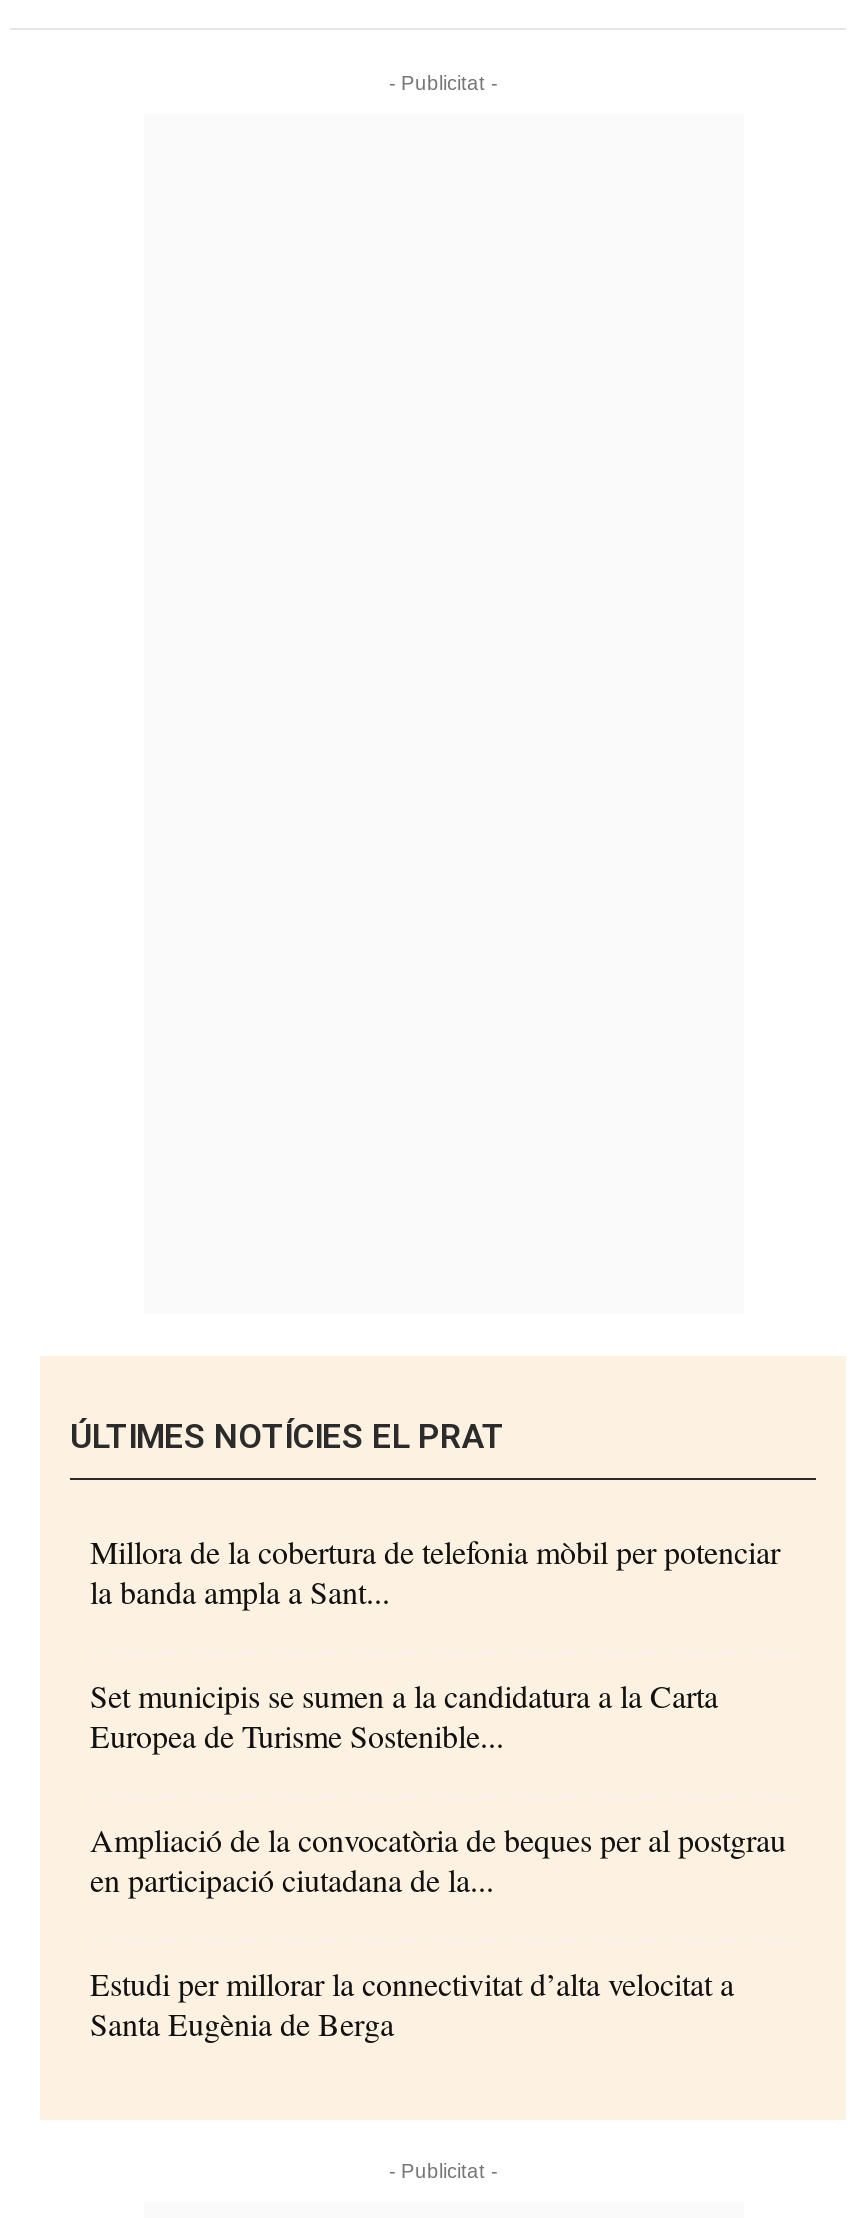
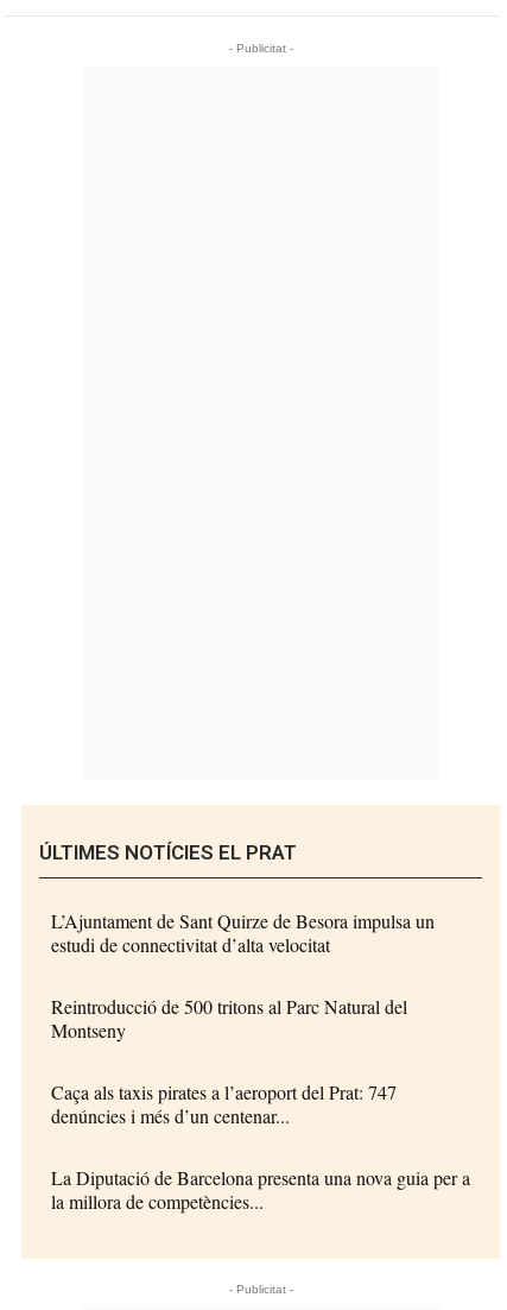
- Millora de la cobertura de telefonia mòbil per potenciar
- la banda ampla a Sant...
+ L’Ajuntament de Sant Quirze de Besora impulsa un
+ estudi de connectivitat d’alta velocitat

- Set municipis se sumen a la candidatura a la Carta
- Europea de Turisme Sostenible...
+ Reintroducció de 500 tritons al Parc Natural del
+ Montseny

- Ampliació de la convocatòria de beques per al postgrau
- en participació ciutadana de la...
+ Caça als taxis pirates a l’aeroport del Prat: 747
+ denúncies i més d’un centenar...

- Estudi per millorar la connectivitat d’alta velocitat a
- Santa Eugènia de Berga
+ La Diputació de Barcelona presenta una nova guia per a
+ la millora de competències...
